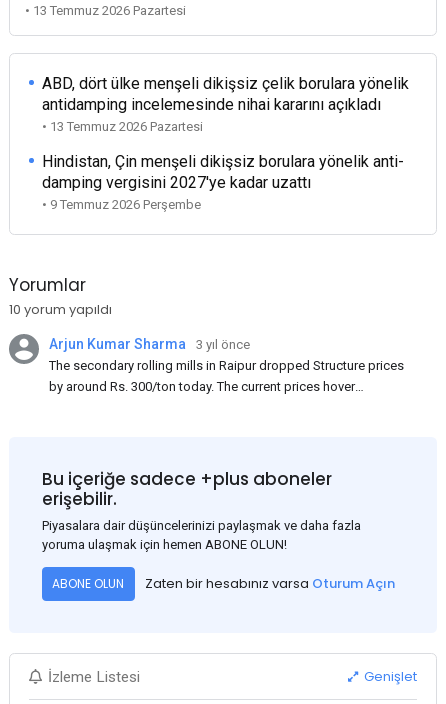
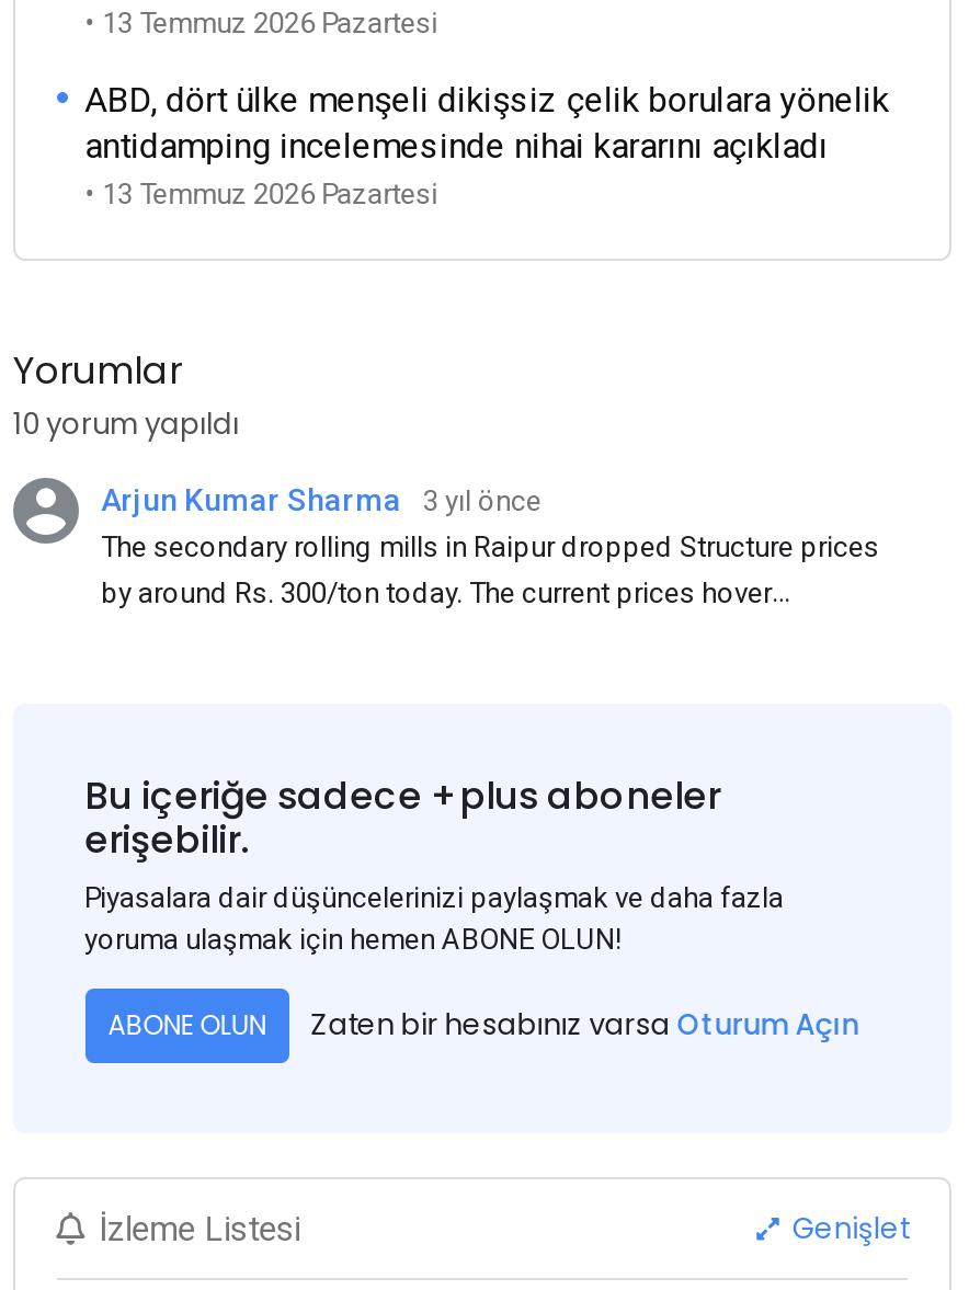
- Hindistan, Çin menşeli dikişsiz borulara yönelik anti-
- damping vergisini 2027'ye kadar uzattı
- • 9 Temmuz 2026 Perşembe
